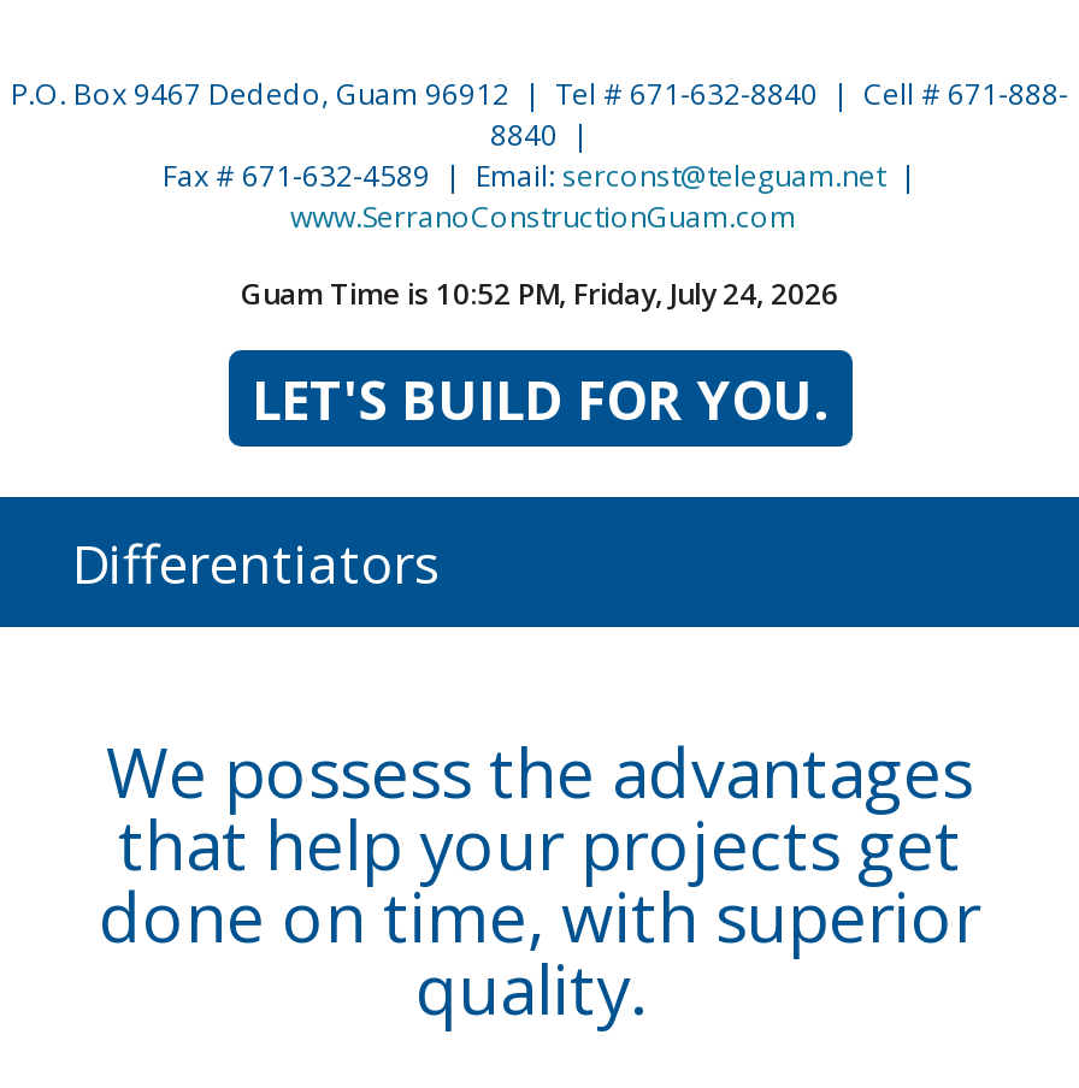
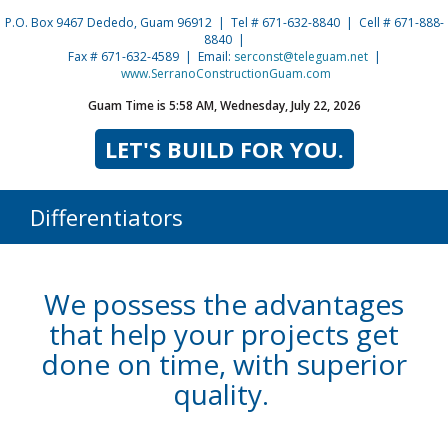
- Guam Time is 10:52 PM, Friday, July 24, 2026
+ Guam Time is 5:58 AM, Wednesday, July 22, 2026
